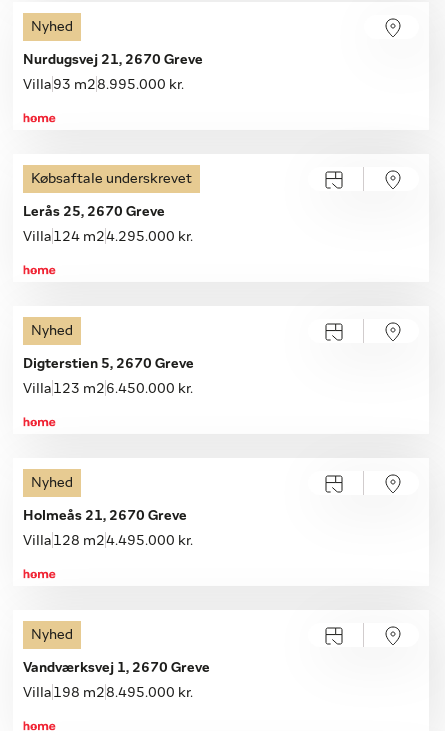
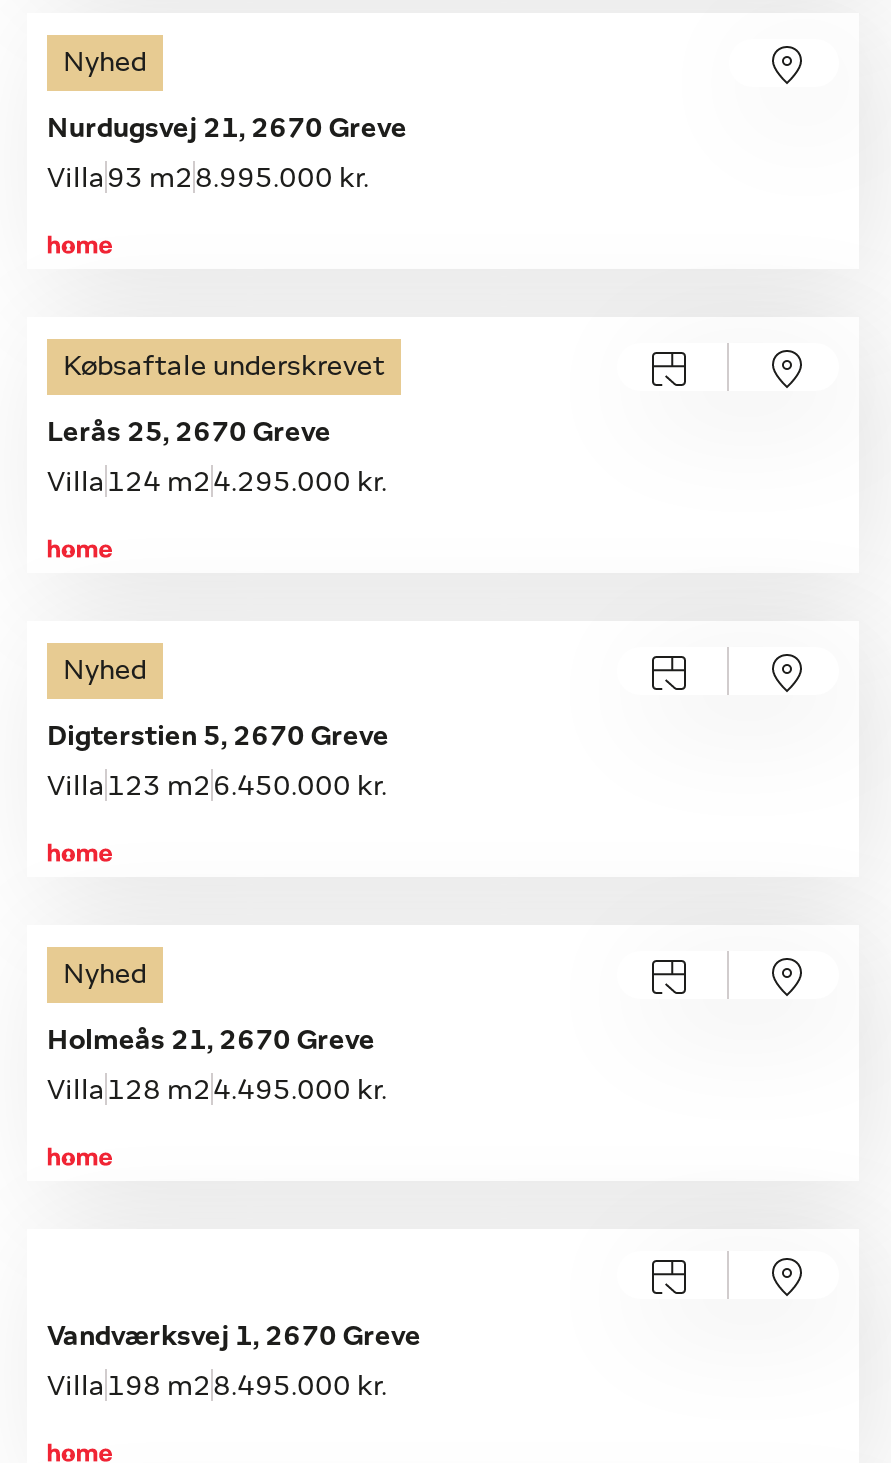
- Nyhed
